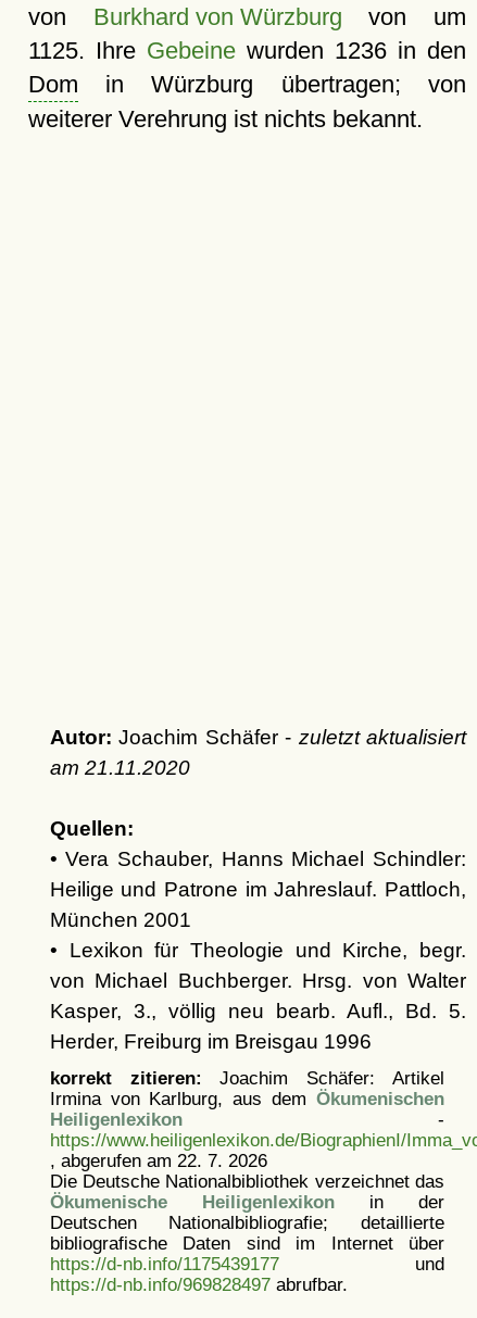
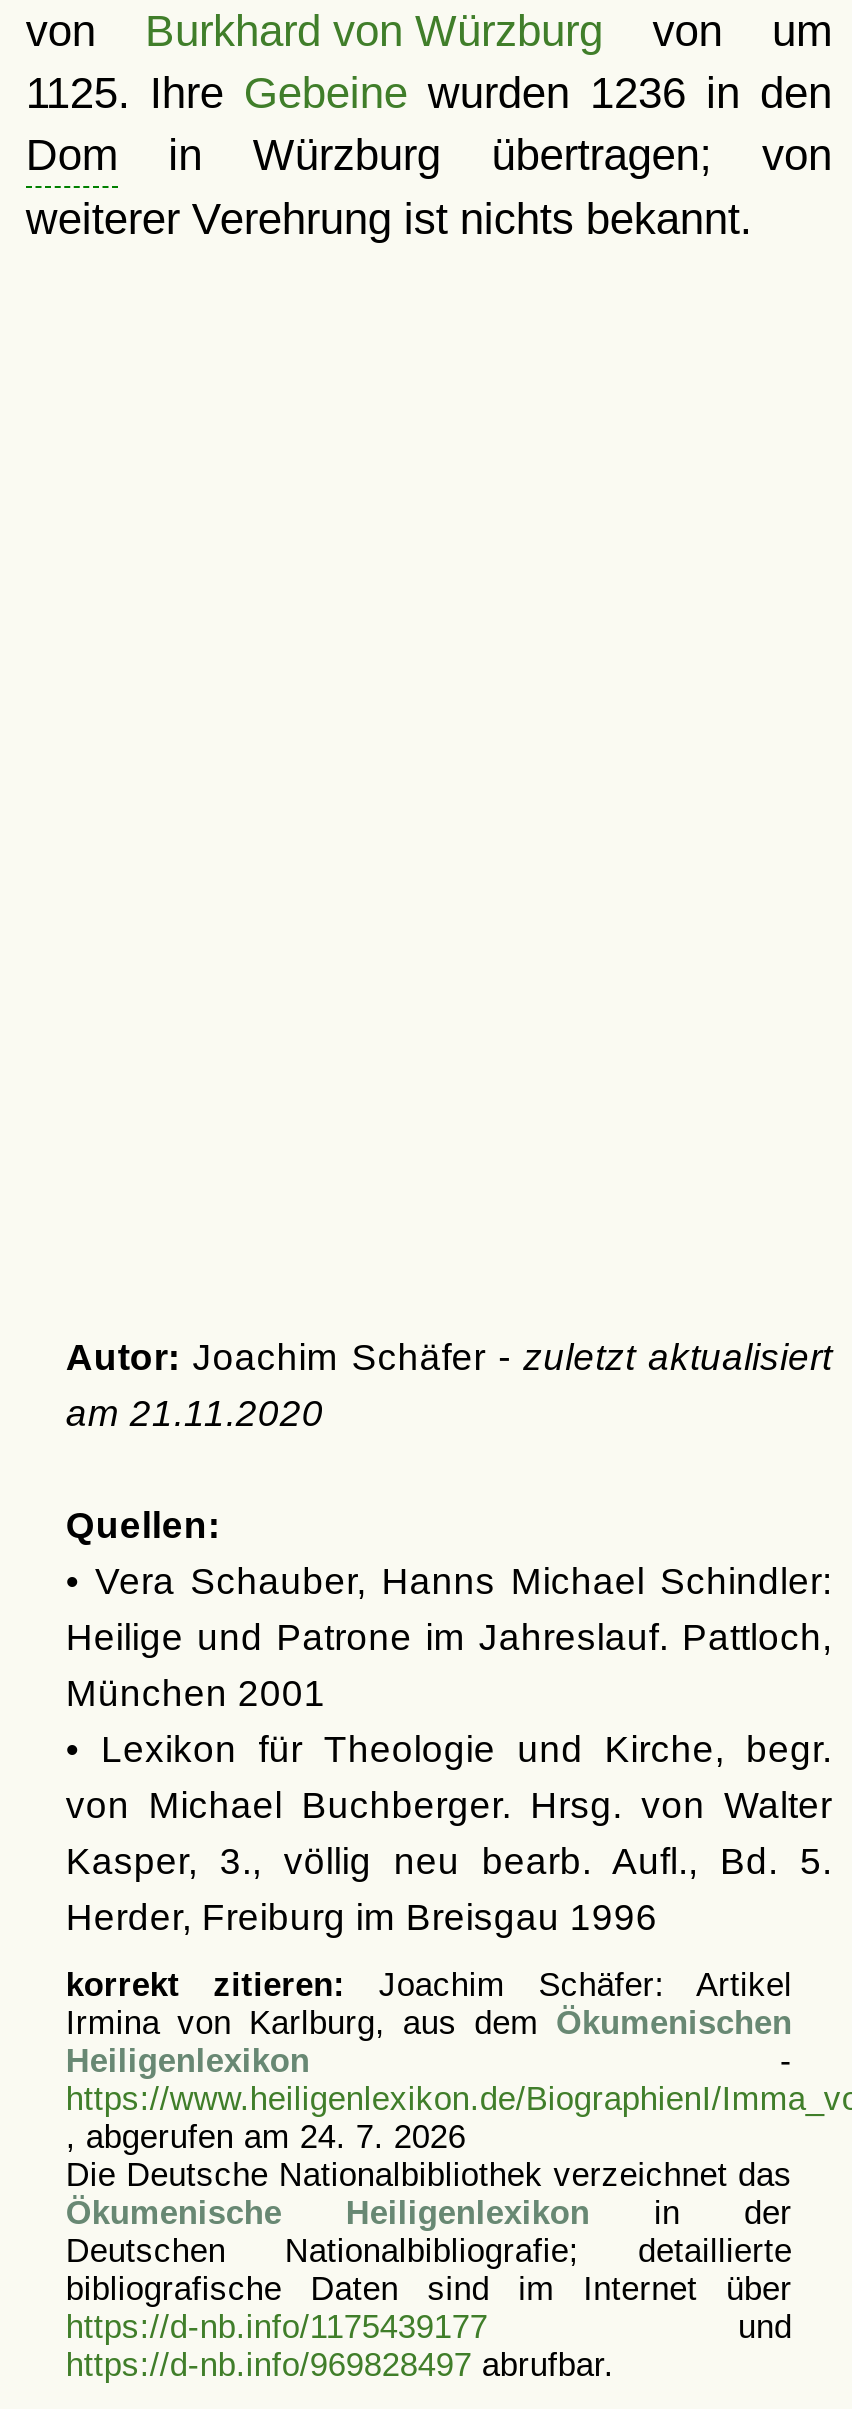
- , abgerufen am 22. 7. 2026
+ , abgerufen am 24. 7. 2026
